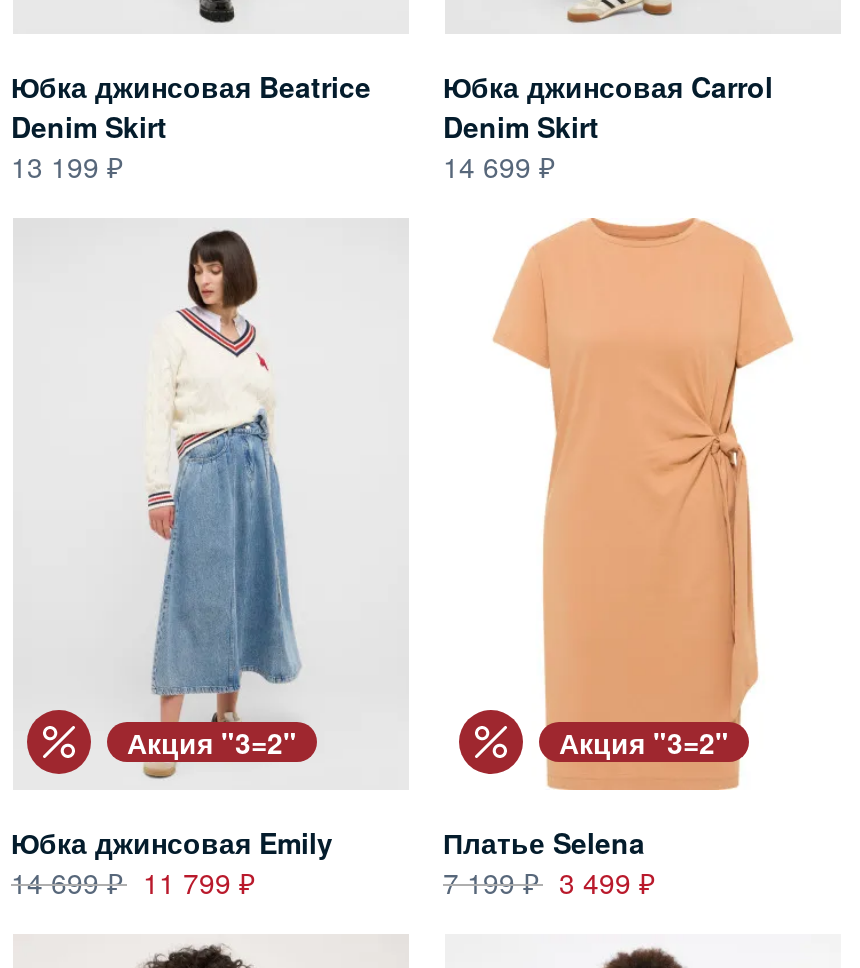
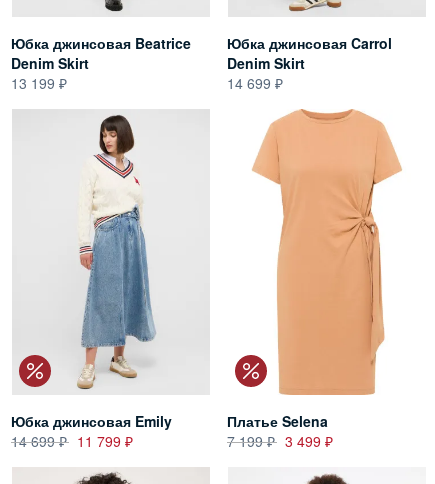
- Акция "3=2"

- Акция "3=2"
